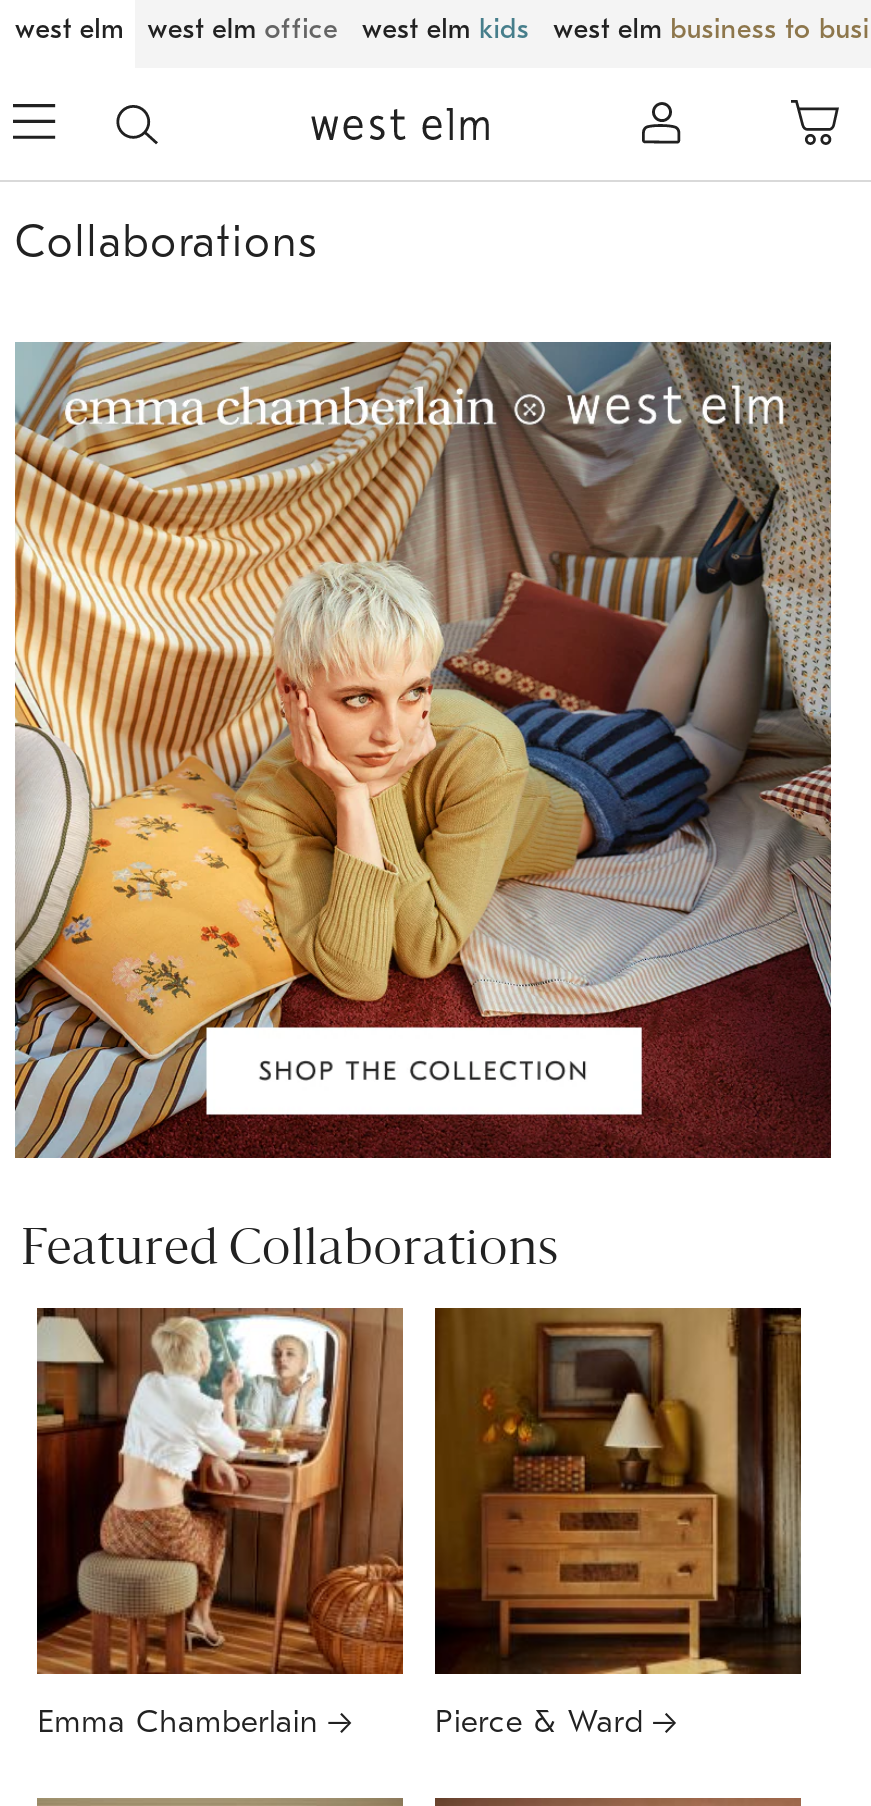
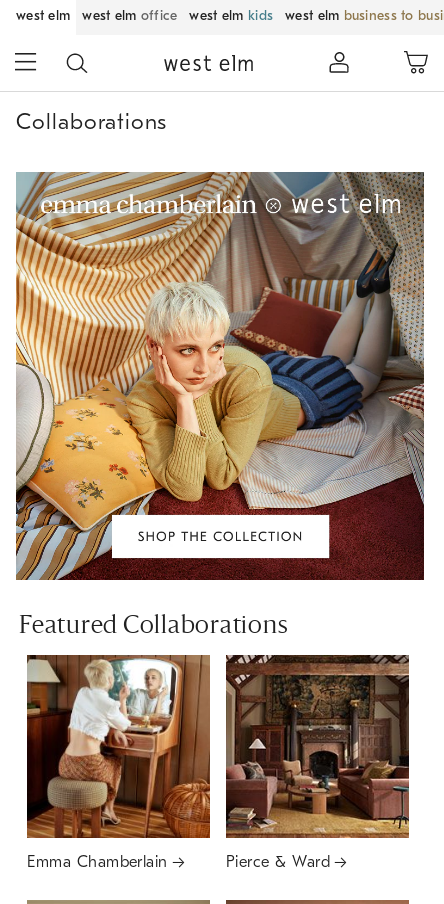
- [image]
+ [image]
